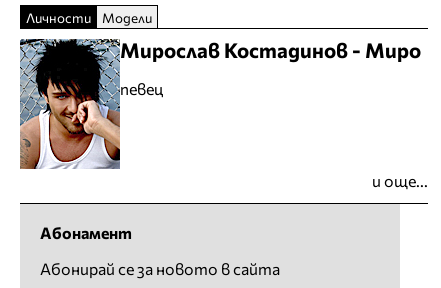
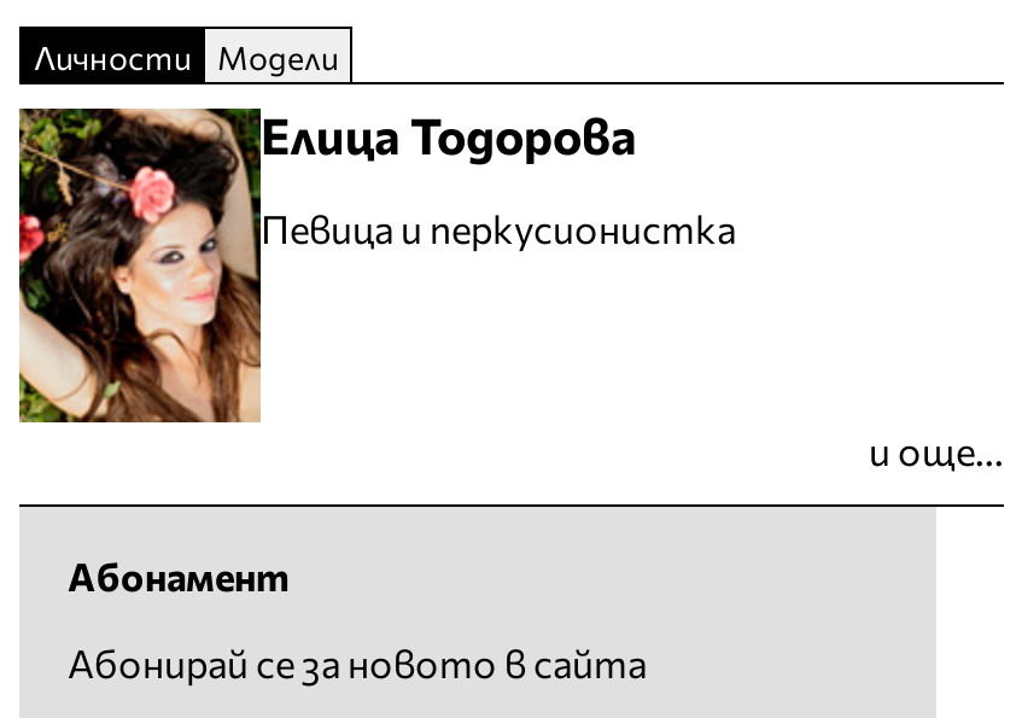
- [image]
- Мирослав Костадинов - Миро
+ [image]
+ Елица Тодорова

- певец
+ Певица и перкусионистка
